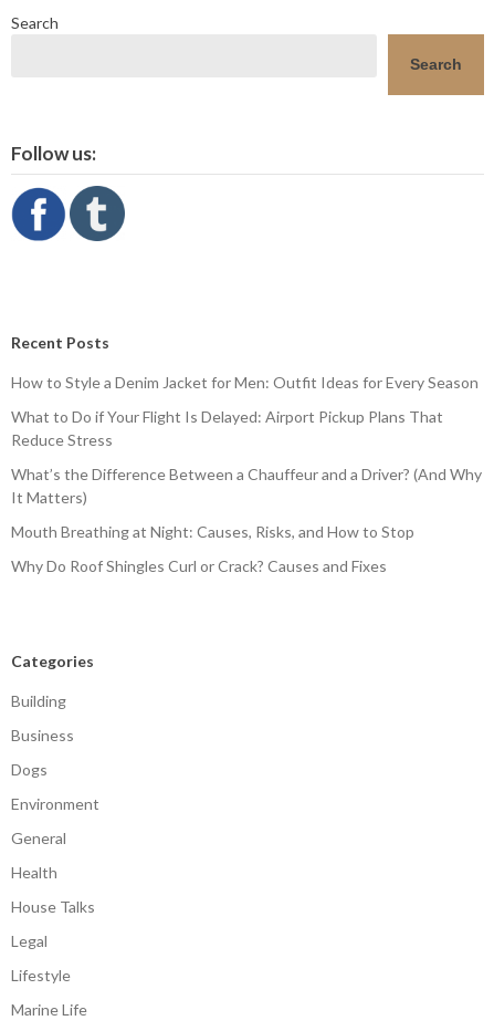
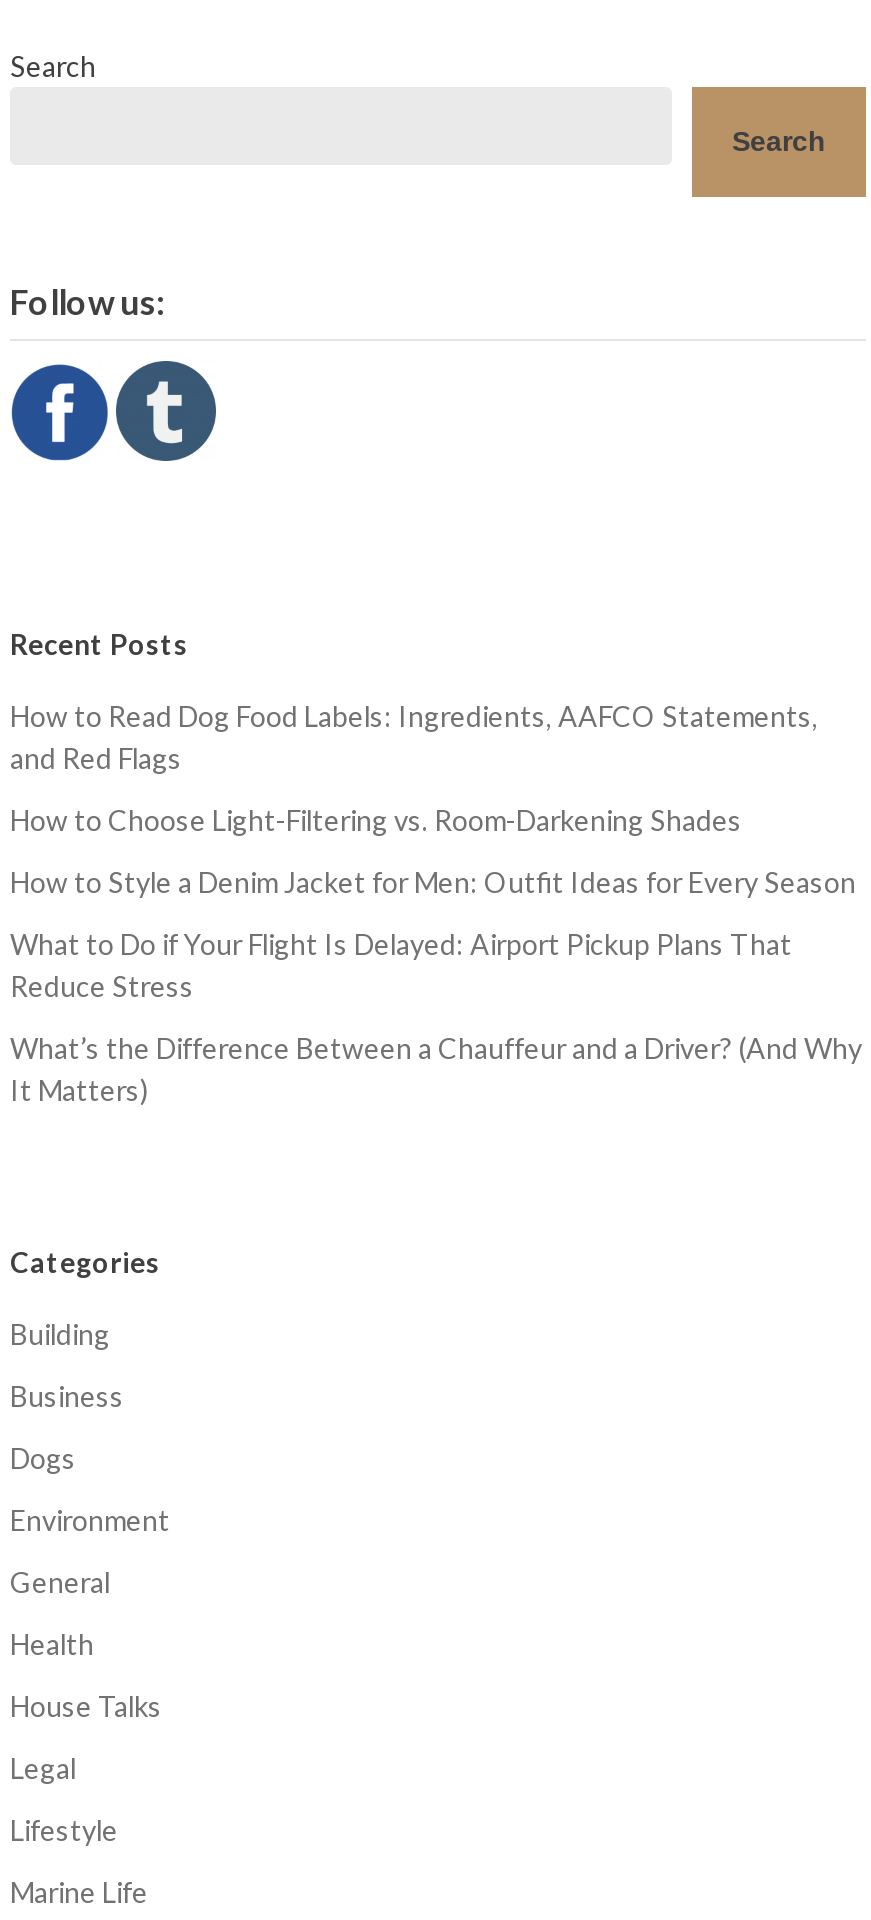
+ How to Read Dog Food Labels: Ingredients, AAFCO Statements,
+ and Red Flags
+ How to Choose Light-Filtering vs. Room-Darkening Shades

moved down: How to Style a Denim Jacket for Men: Outfit Ideas for Every Season | What to Do if Your Flight Is Delayed: Airport Pickup Plans That | Reduce Stress | What’s the Difference Between a Chauffeur and a Driver? (And Why | It Matters)

- Mouth Breathing at Night: Causes, Risks, and How to Stop
- Why Do Roof Shingles Curl or Crack? Causes and Fixes
